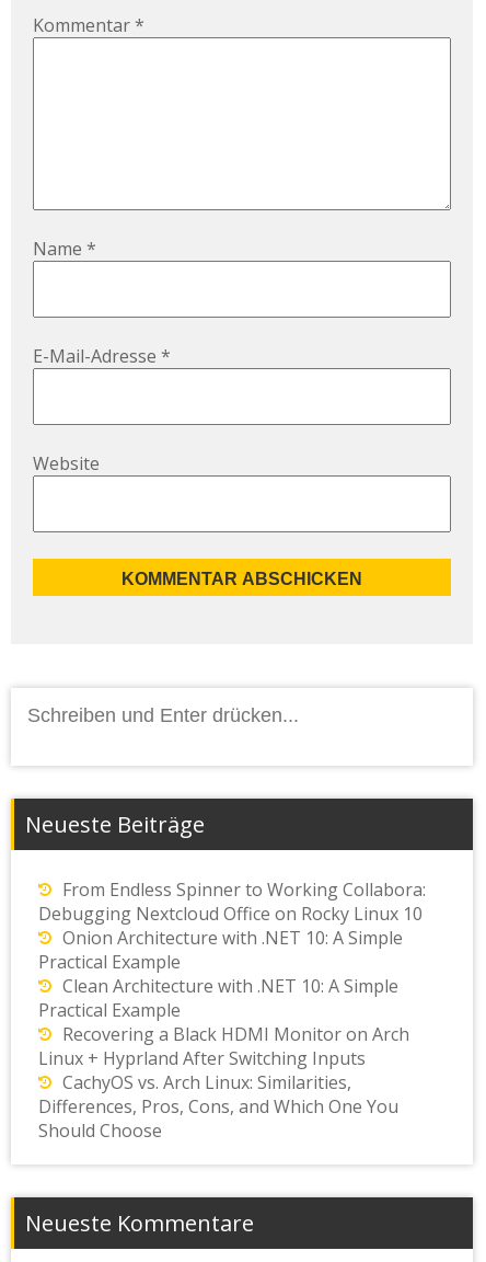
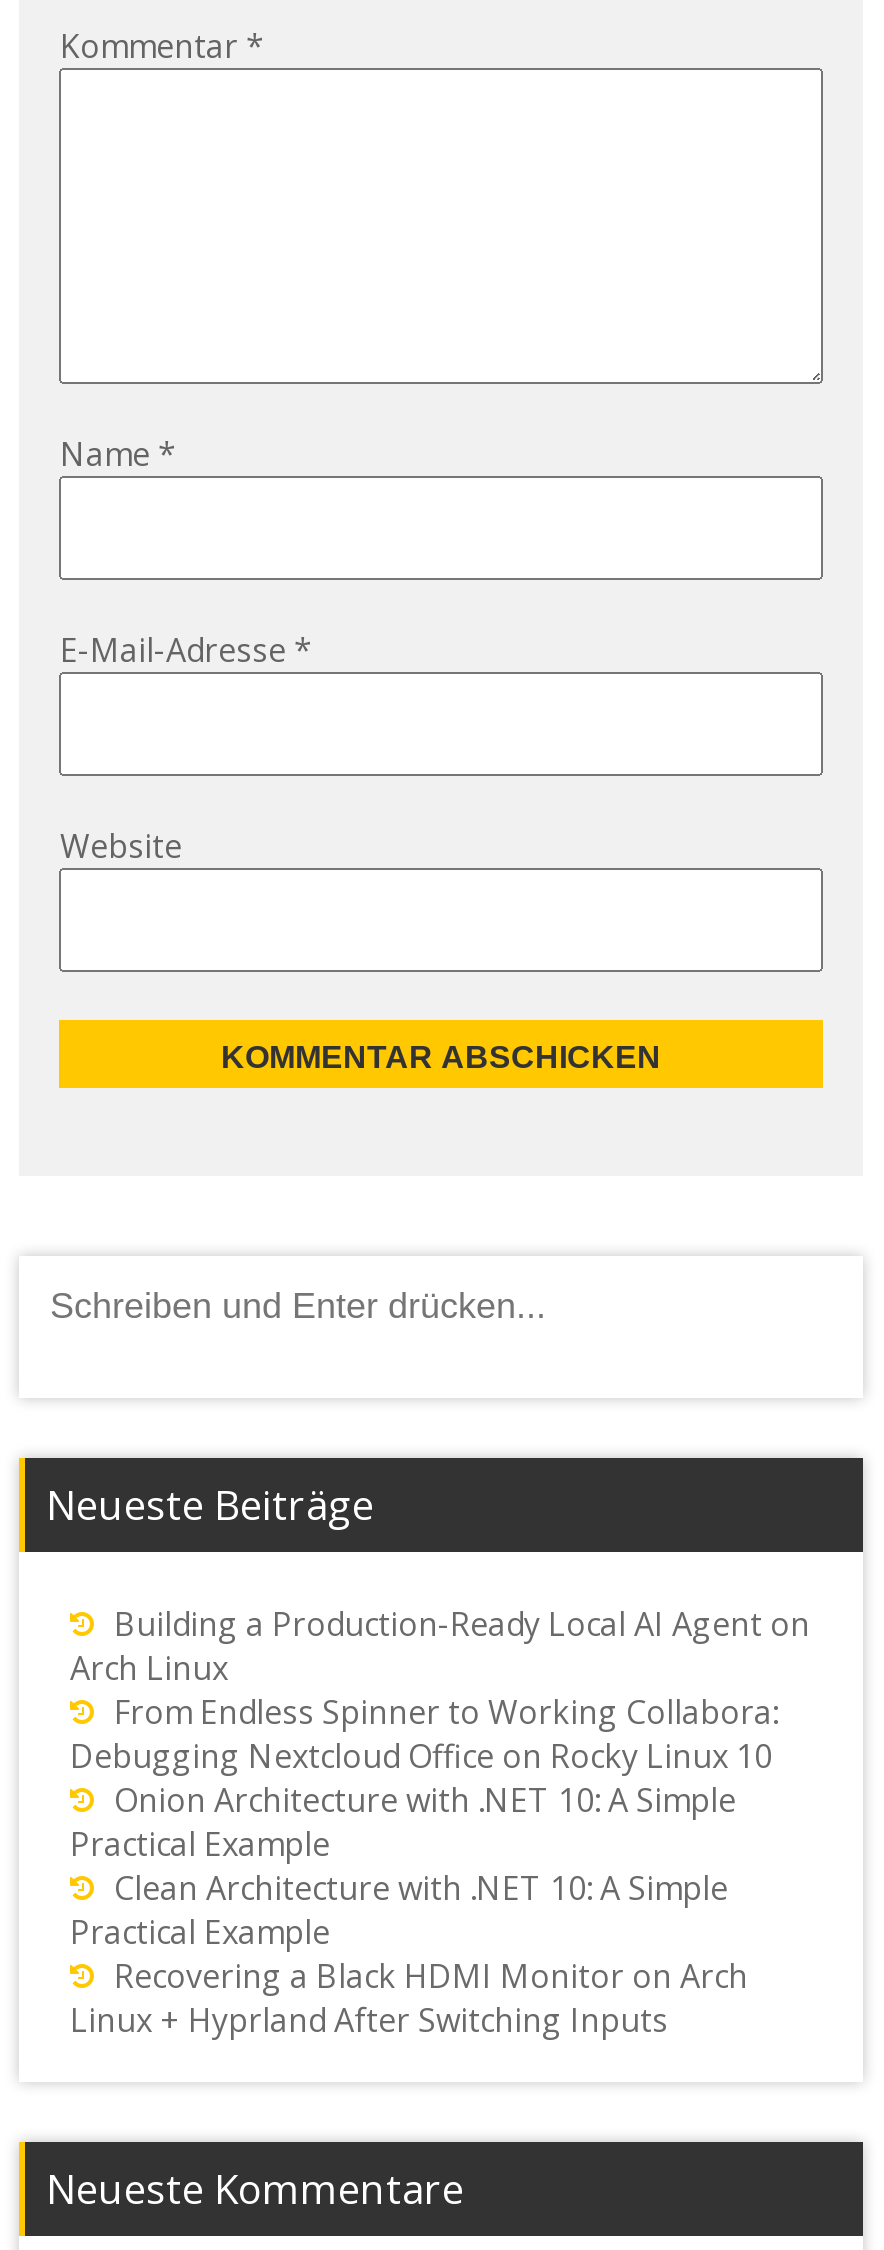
+ Building a Production-Ready Local AI Agent on
+ Arch Linux

moved down: From Endless Spinner to Working Collabora: | Debugging Nextcloud Office on Rocky Linux 10 | Onion Architecture with .NET 10: A Simple | Practical Example | Clean Architecture with .NET 10: A Simple | Practical Example | Recovering a Black HDMI Monitor on Arch | Linux + Hyprland After Switching Inputs

- CachyOS vs. Arch Linux: Similarities,
- Differences, Pros, Cons, and Which One You
- Should Choose
